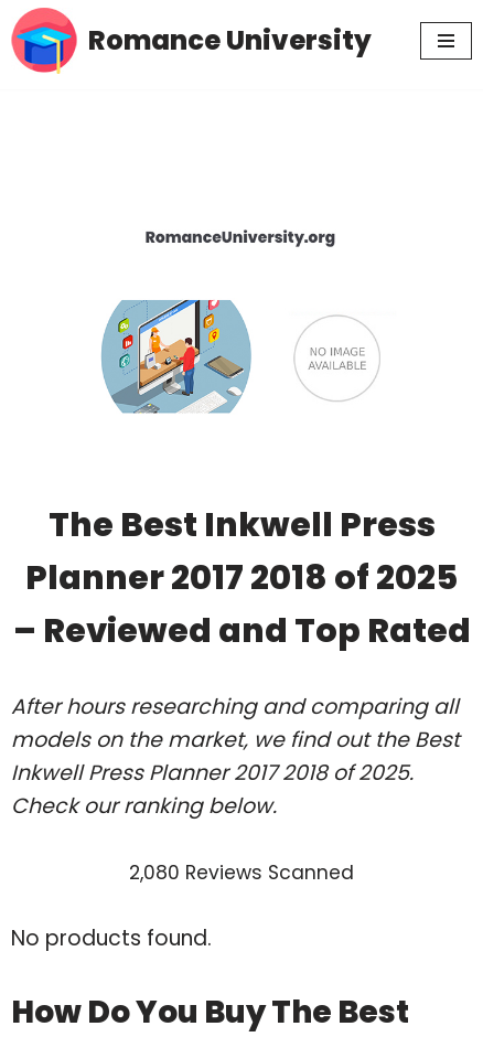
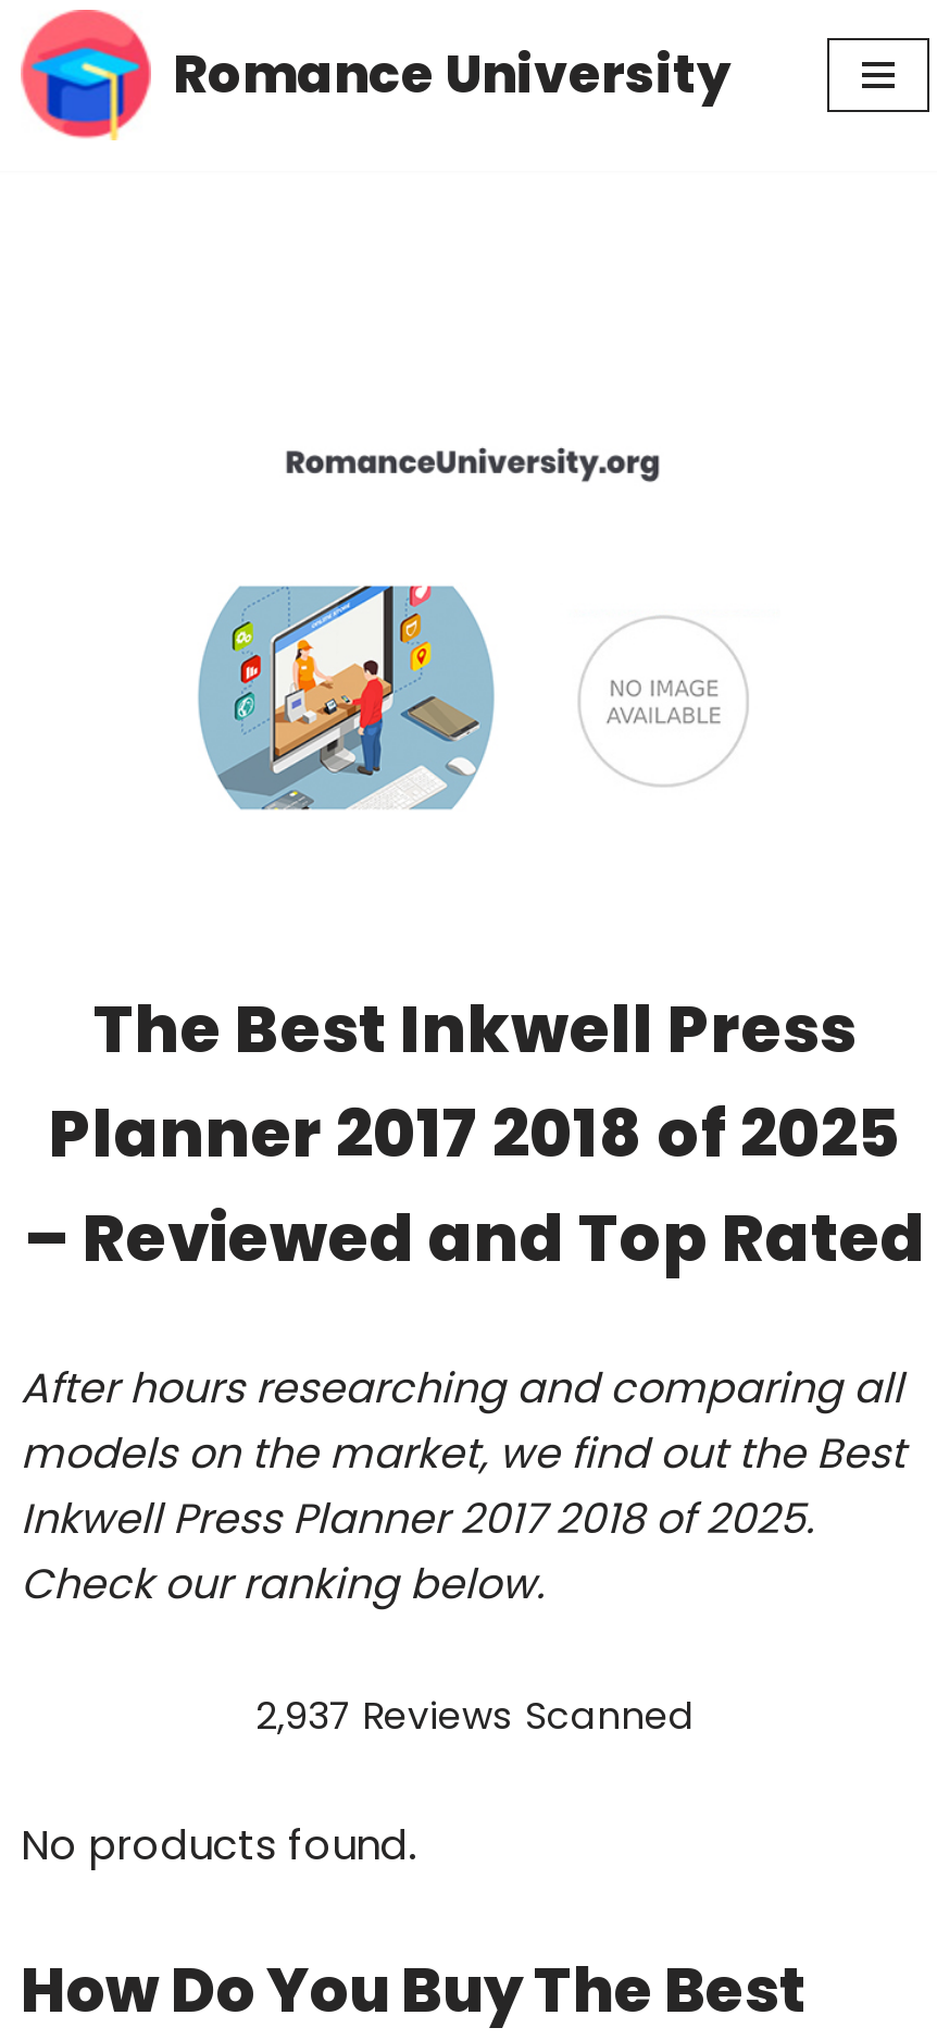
- 2,080 Reviews Scanned
+ 2,937 Reviews Scanned
